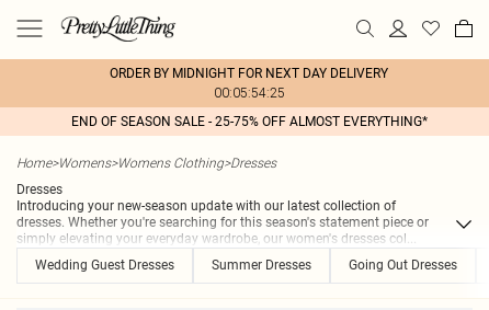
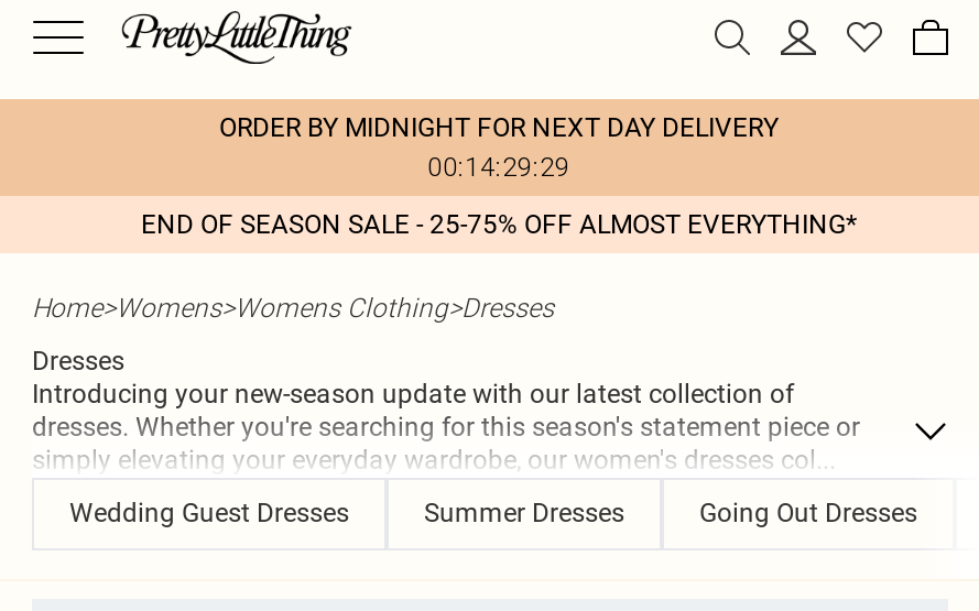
- 00:05:54:25
+ 00:14:29:29
